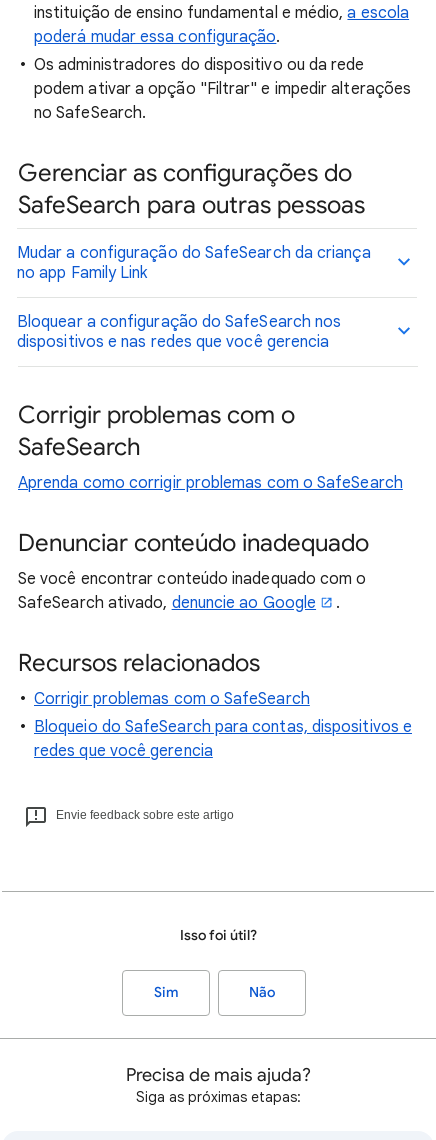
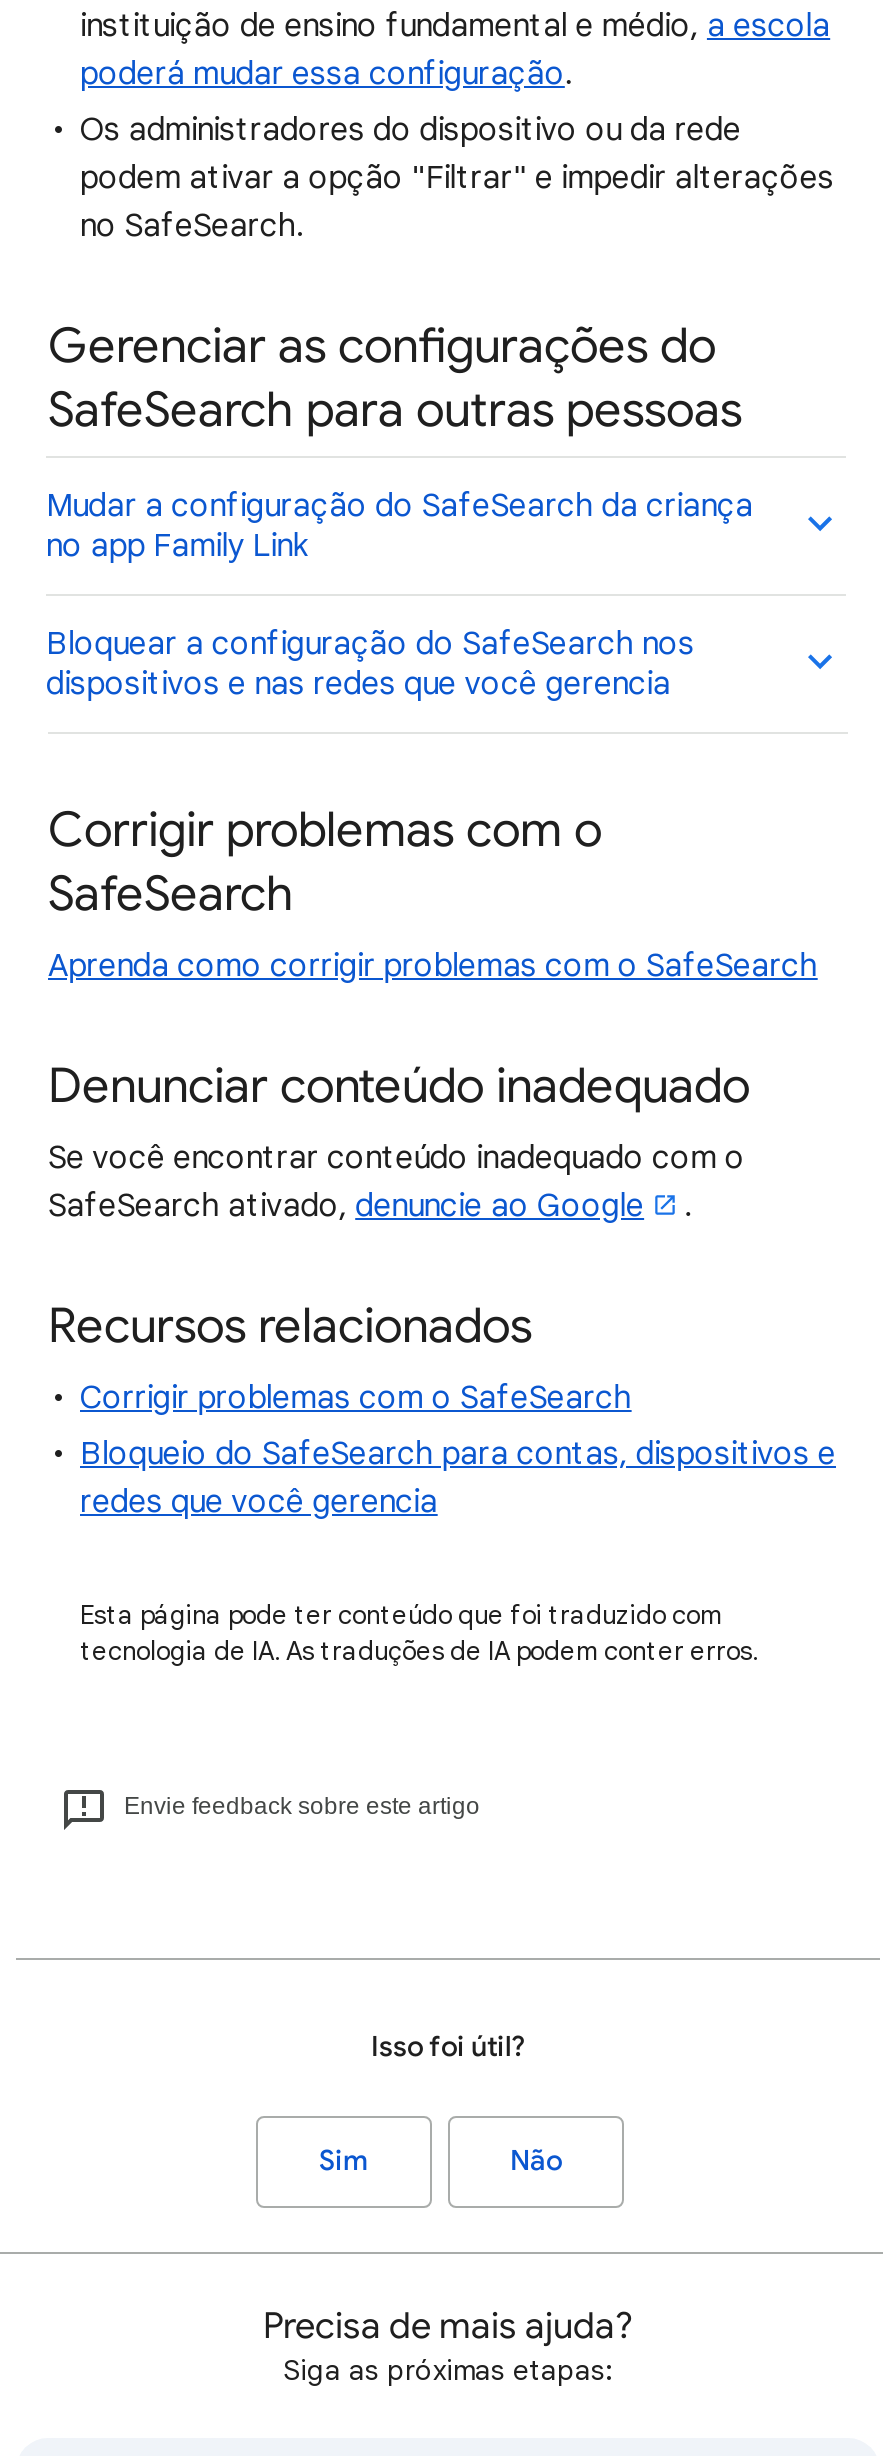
+ Esta página pode ter conteúdo que foi traduzido com
+ tecnologia de IA. As traduções de IA podem conter erros.
